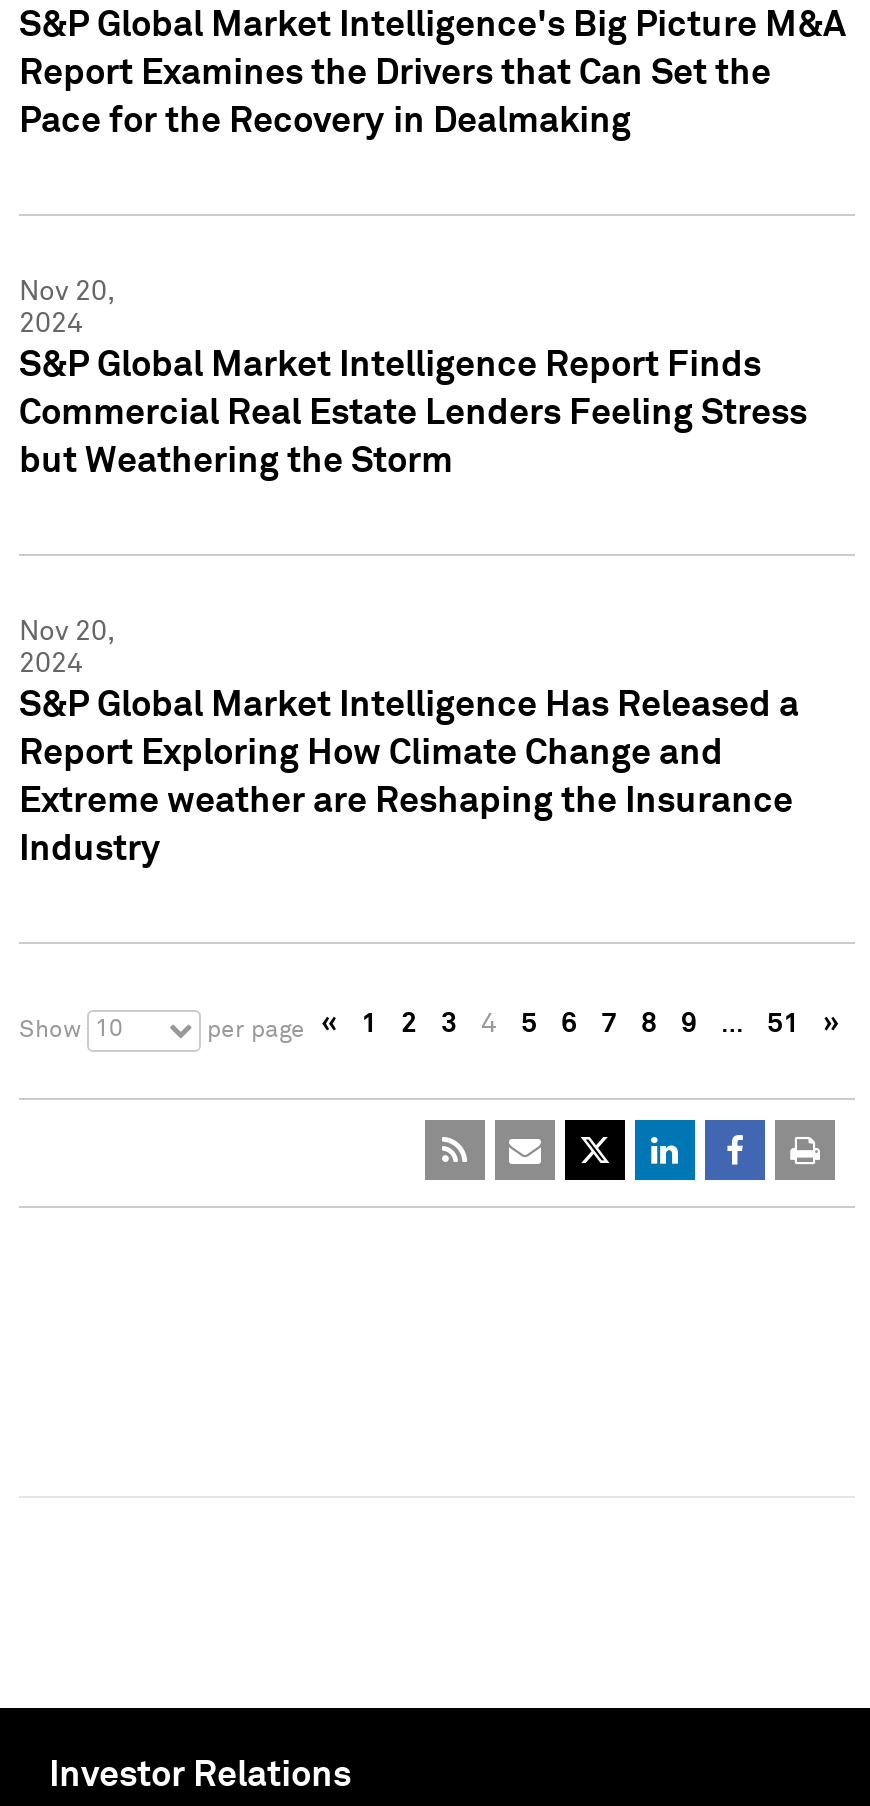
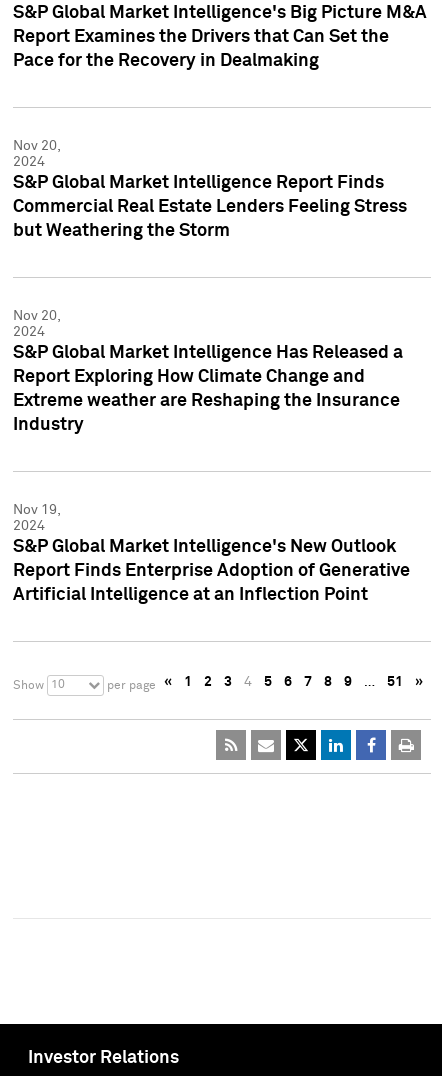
+ Nov 19,
+ 2024
+ S&P Global Market Intelligence's New Outlook
+ Report Finds Enterprise Adoption of Generative
+ Artificial Intelligence at an Inflection Point
